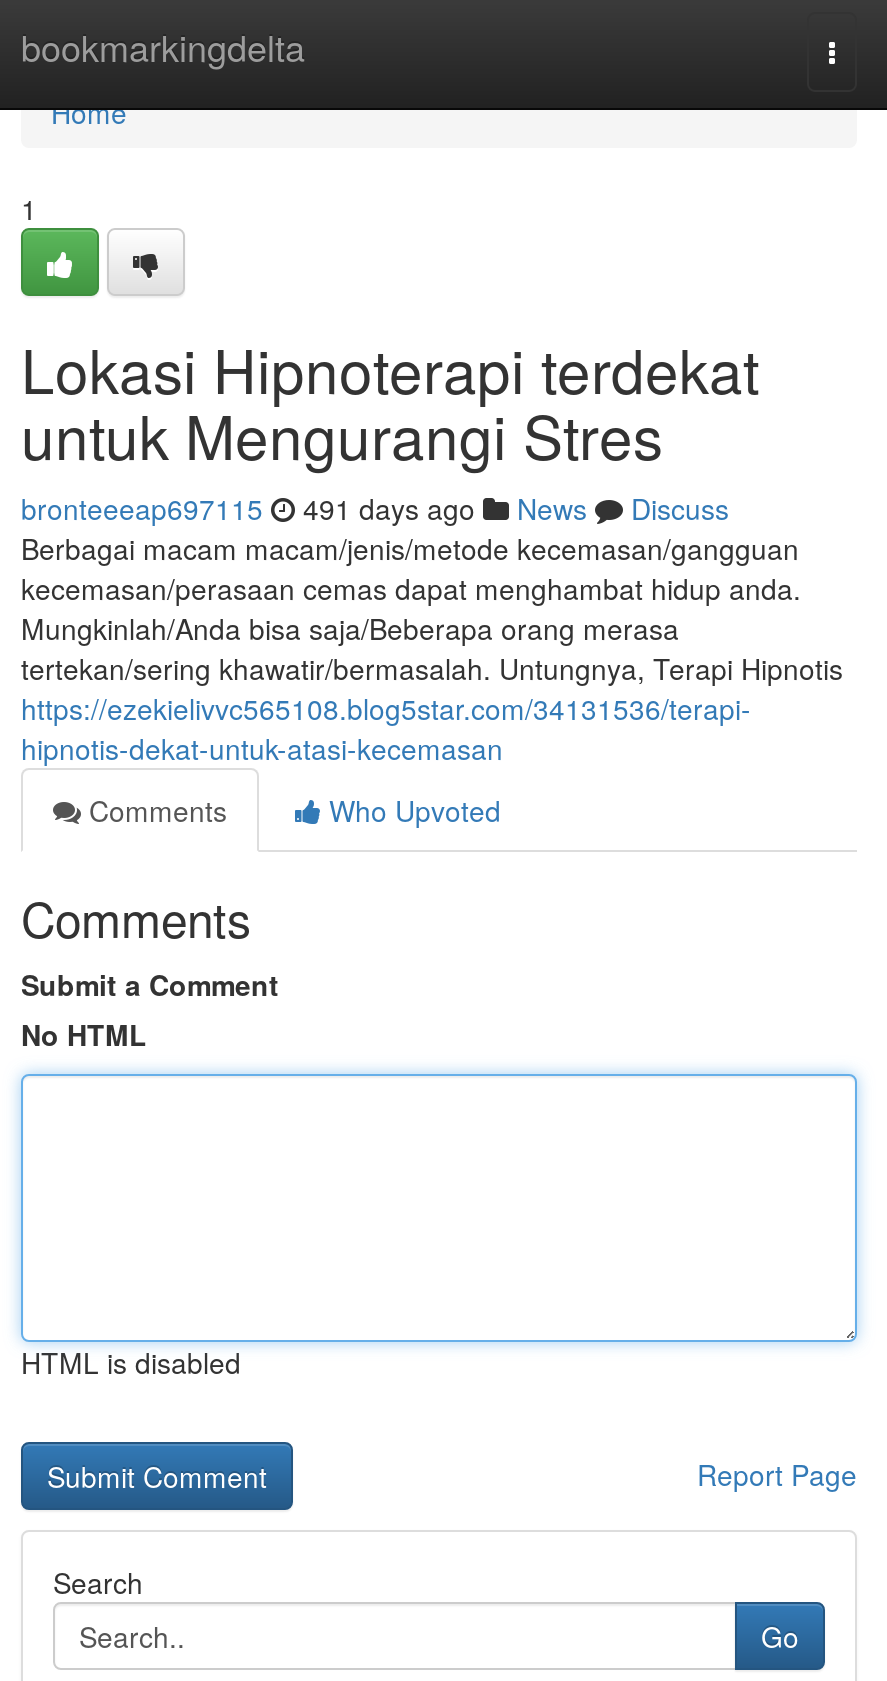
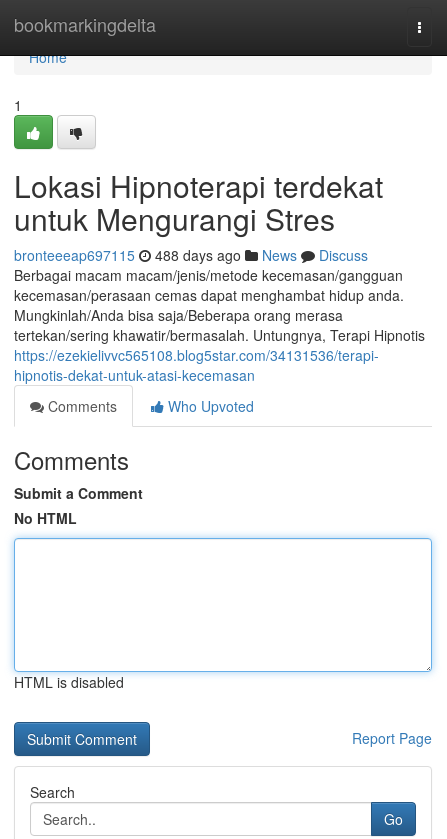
- bronteeeap697115 491 days ago News Discuss
+ bronteeeap697115 488 days ago News Discuss
